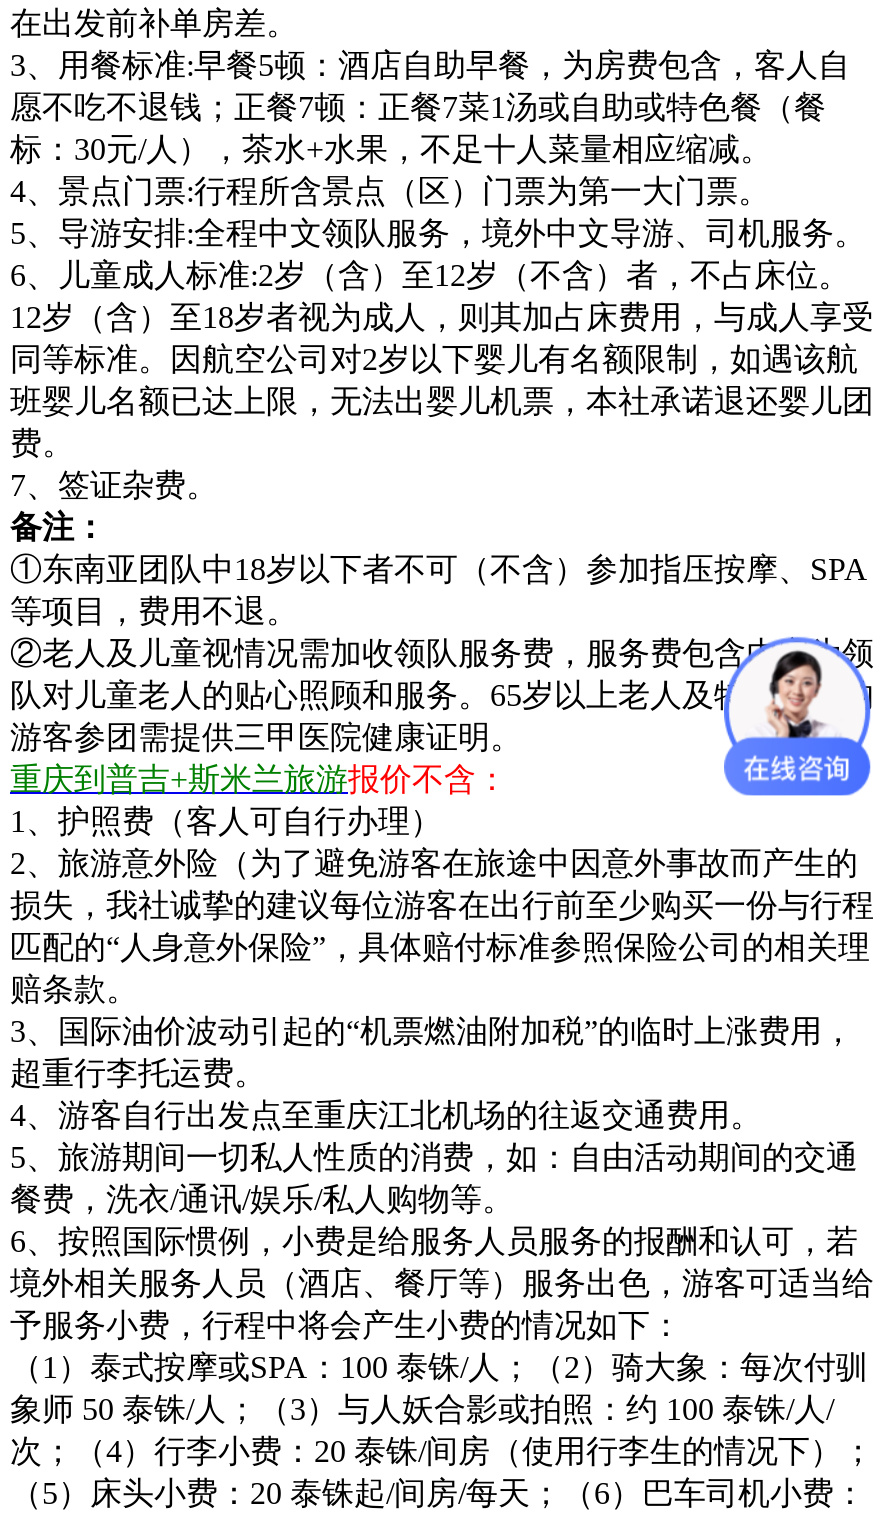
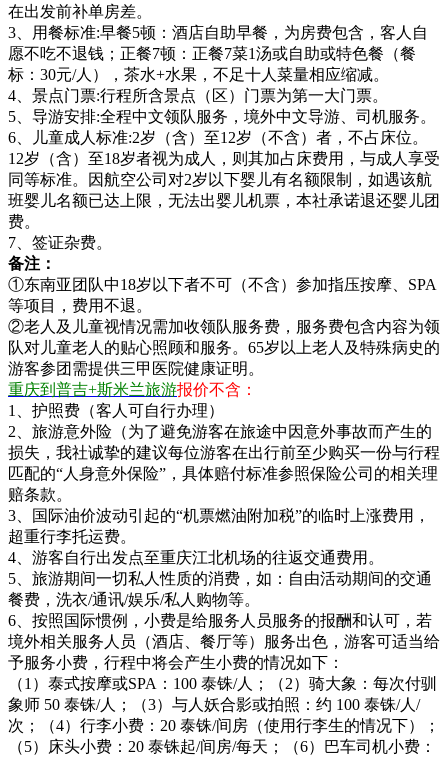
- [image]
